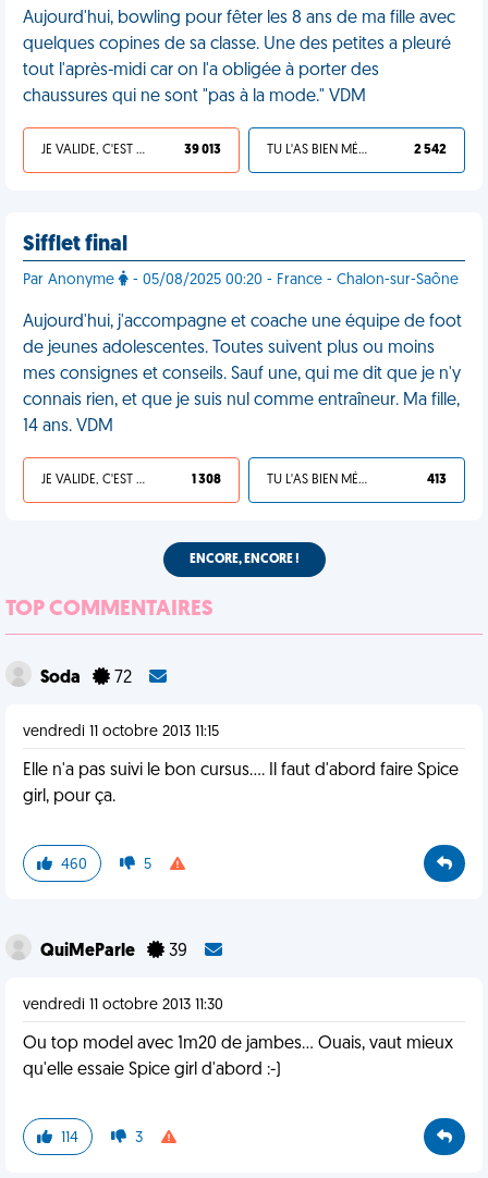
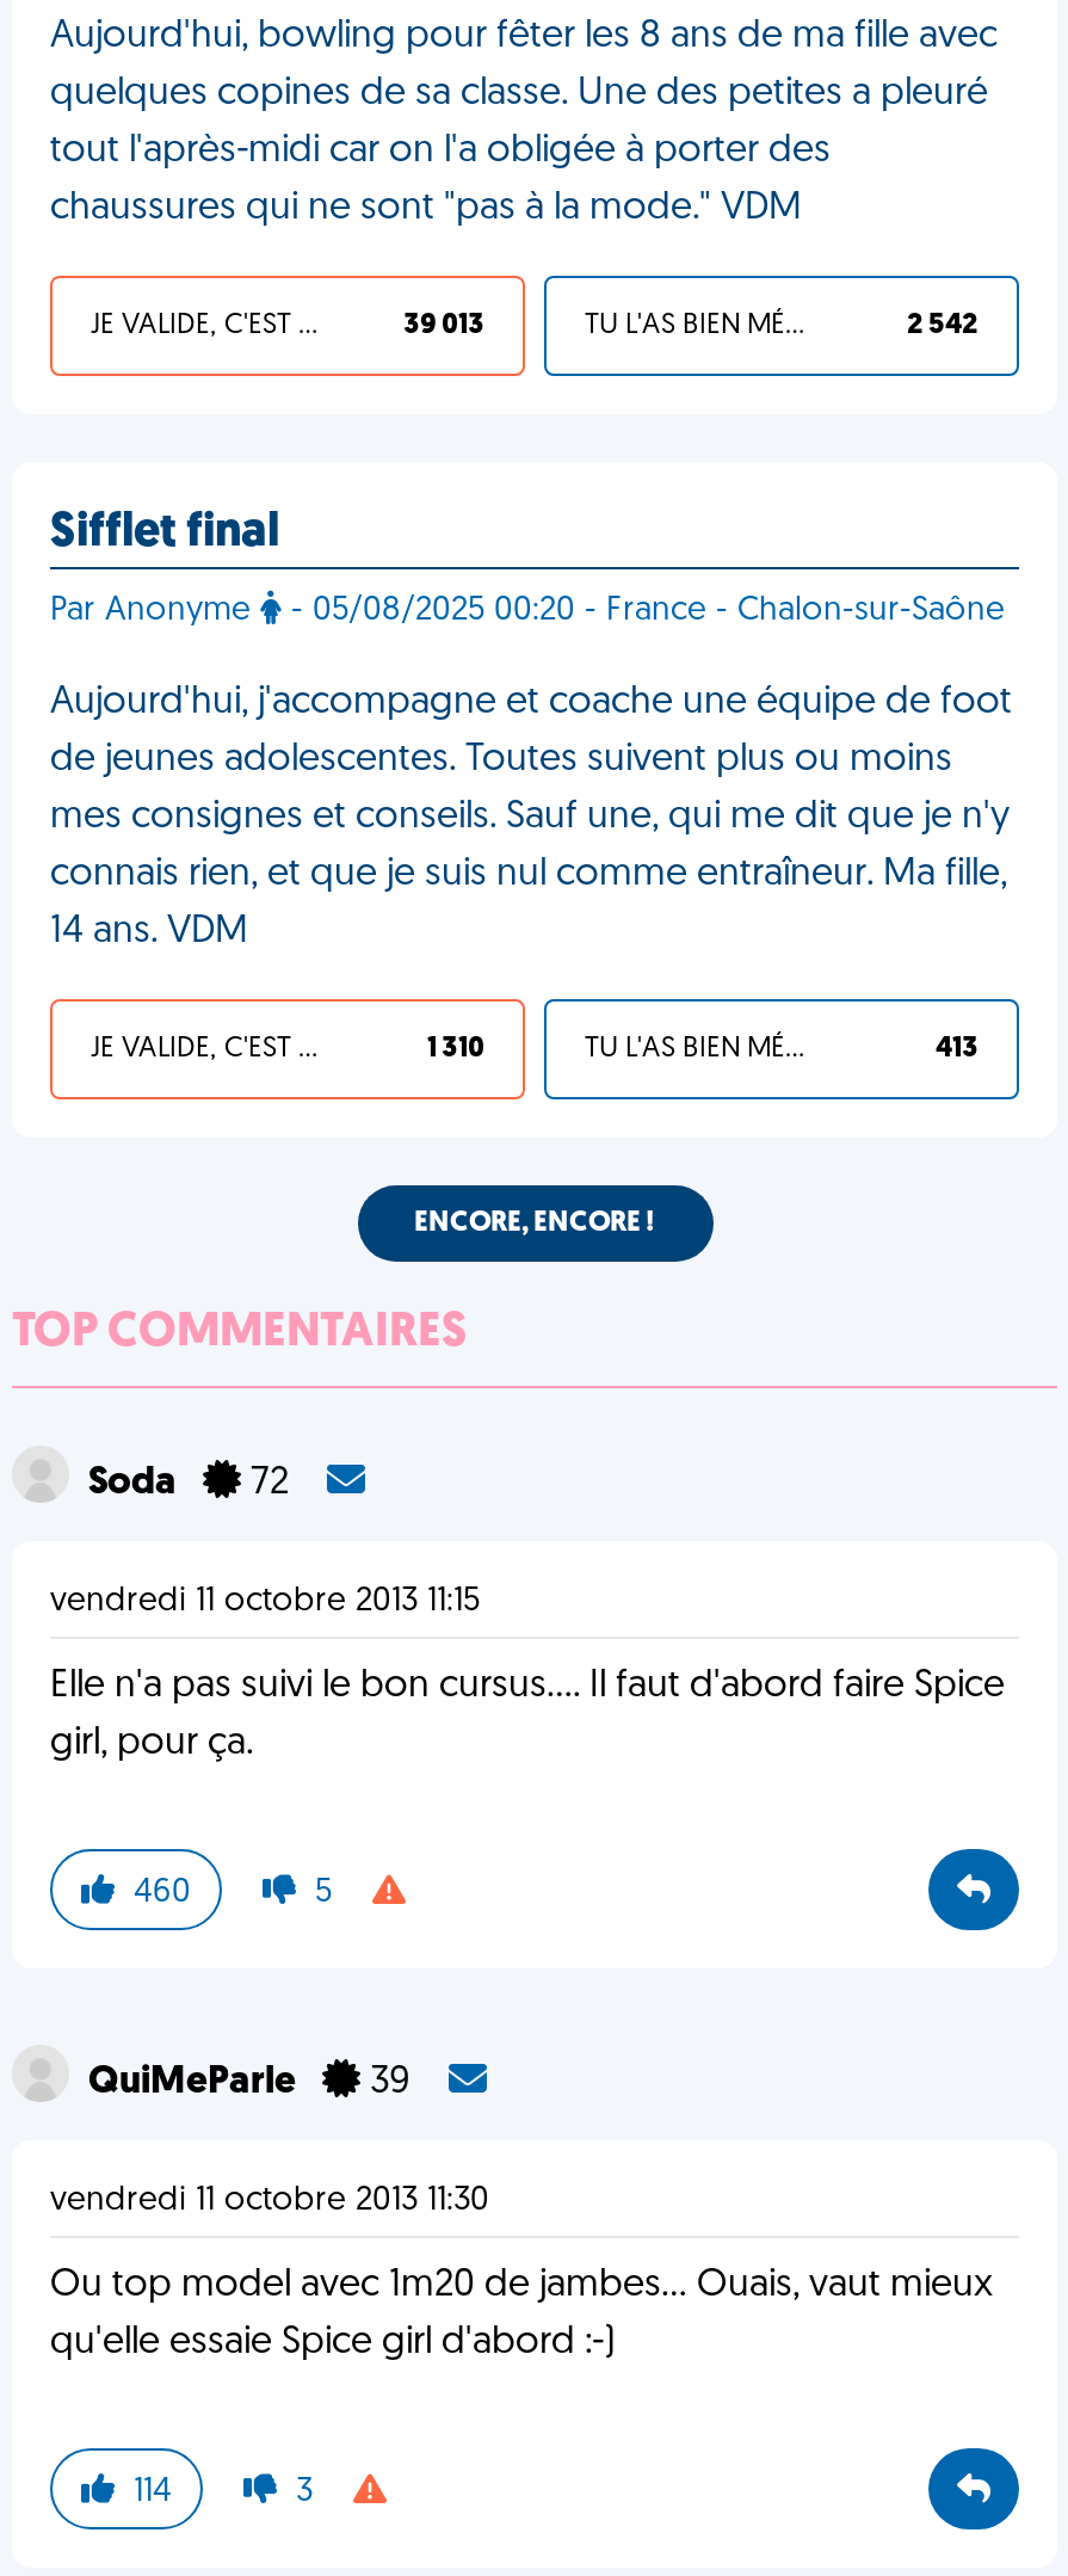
- 1 308
+ 1 310
